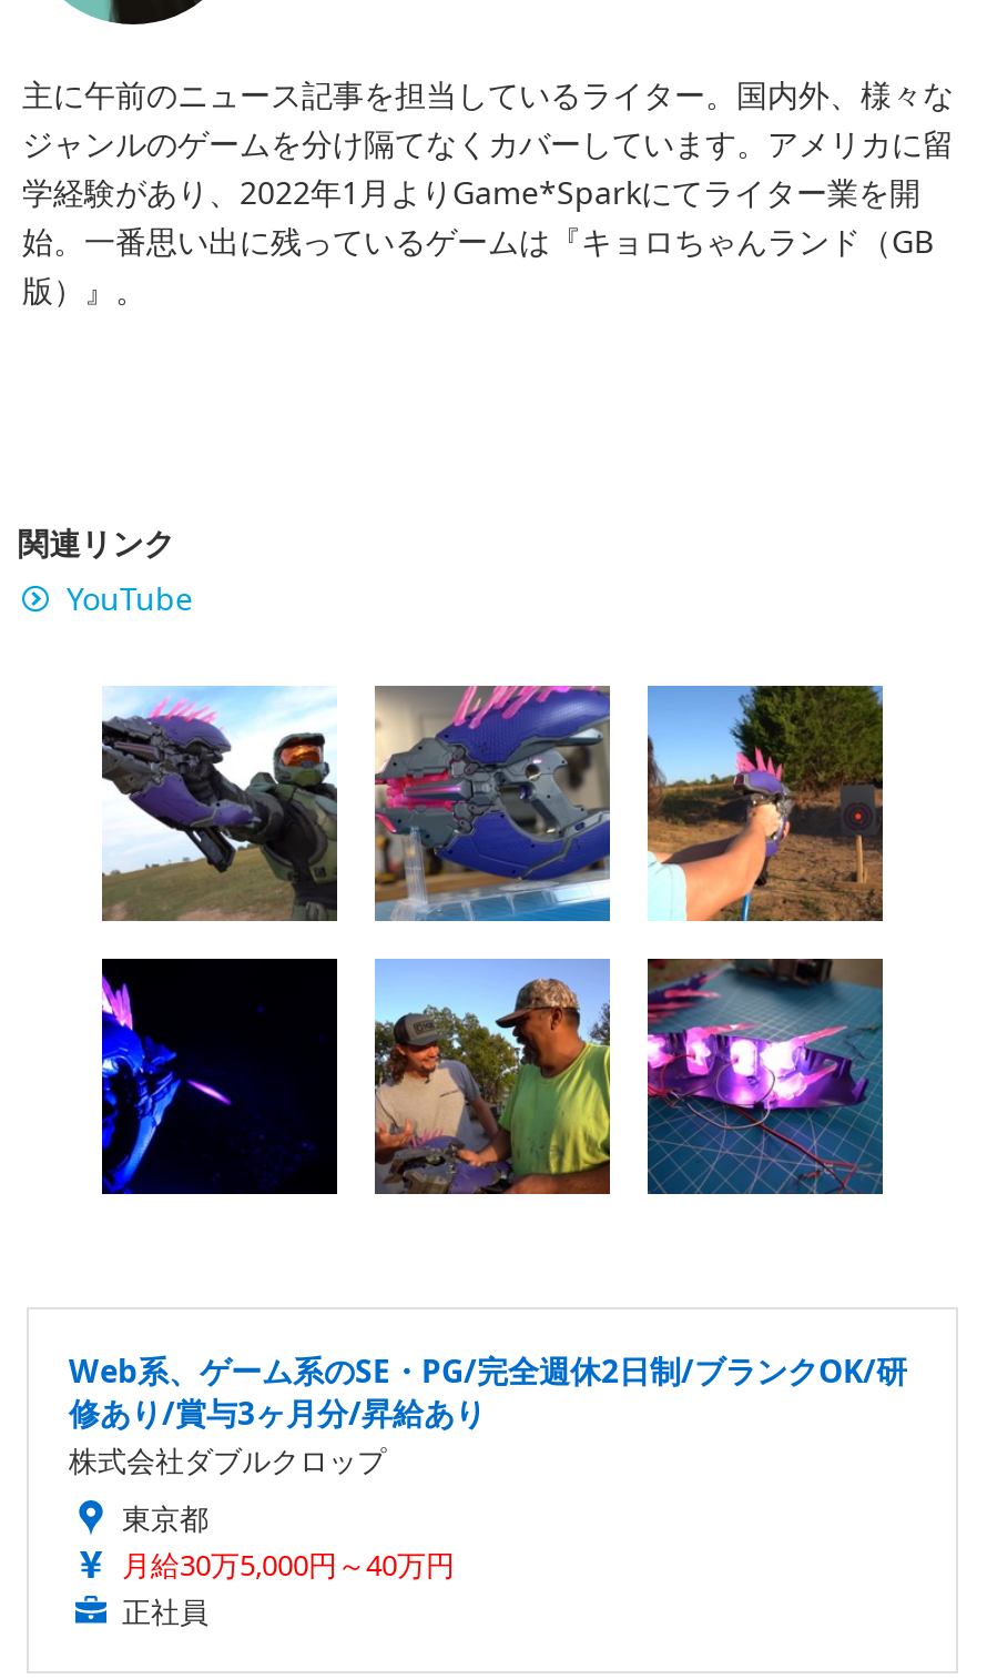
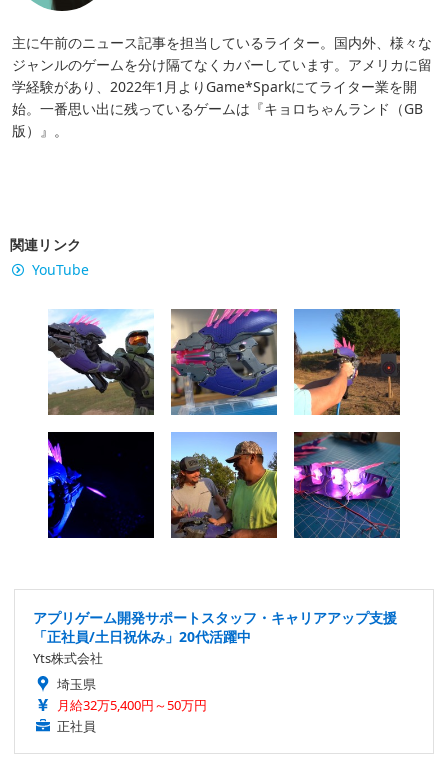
- Web系、ゲーム系のSE・PG/完全週休2日制/ブランクOK/研
- 修あり/賞与3ヶ月分/昇給あり
- 株式会社ダブルクロップ
- 東京都
- 月給30万5,000円～40万円
+ アプリゲーム開発サポートスタッフ・キャリアアップ支援
+ 「正社員/土日祝休み」20代活躍中
+ Yts株式会社
+ 埼玉県
+ 月給32万5,400円～50万円
